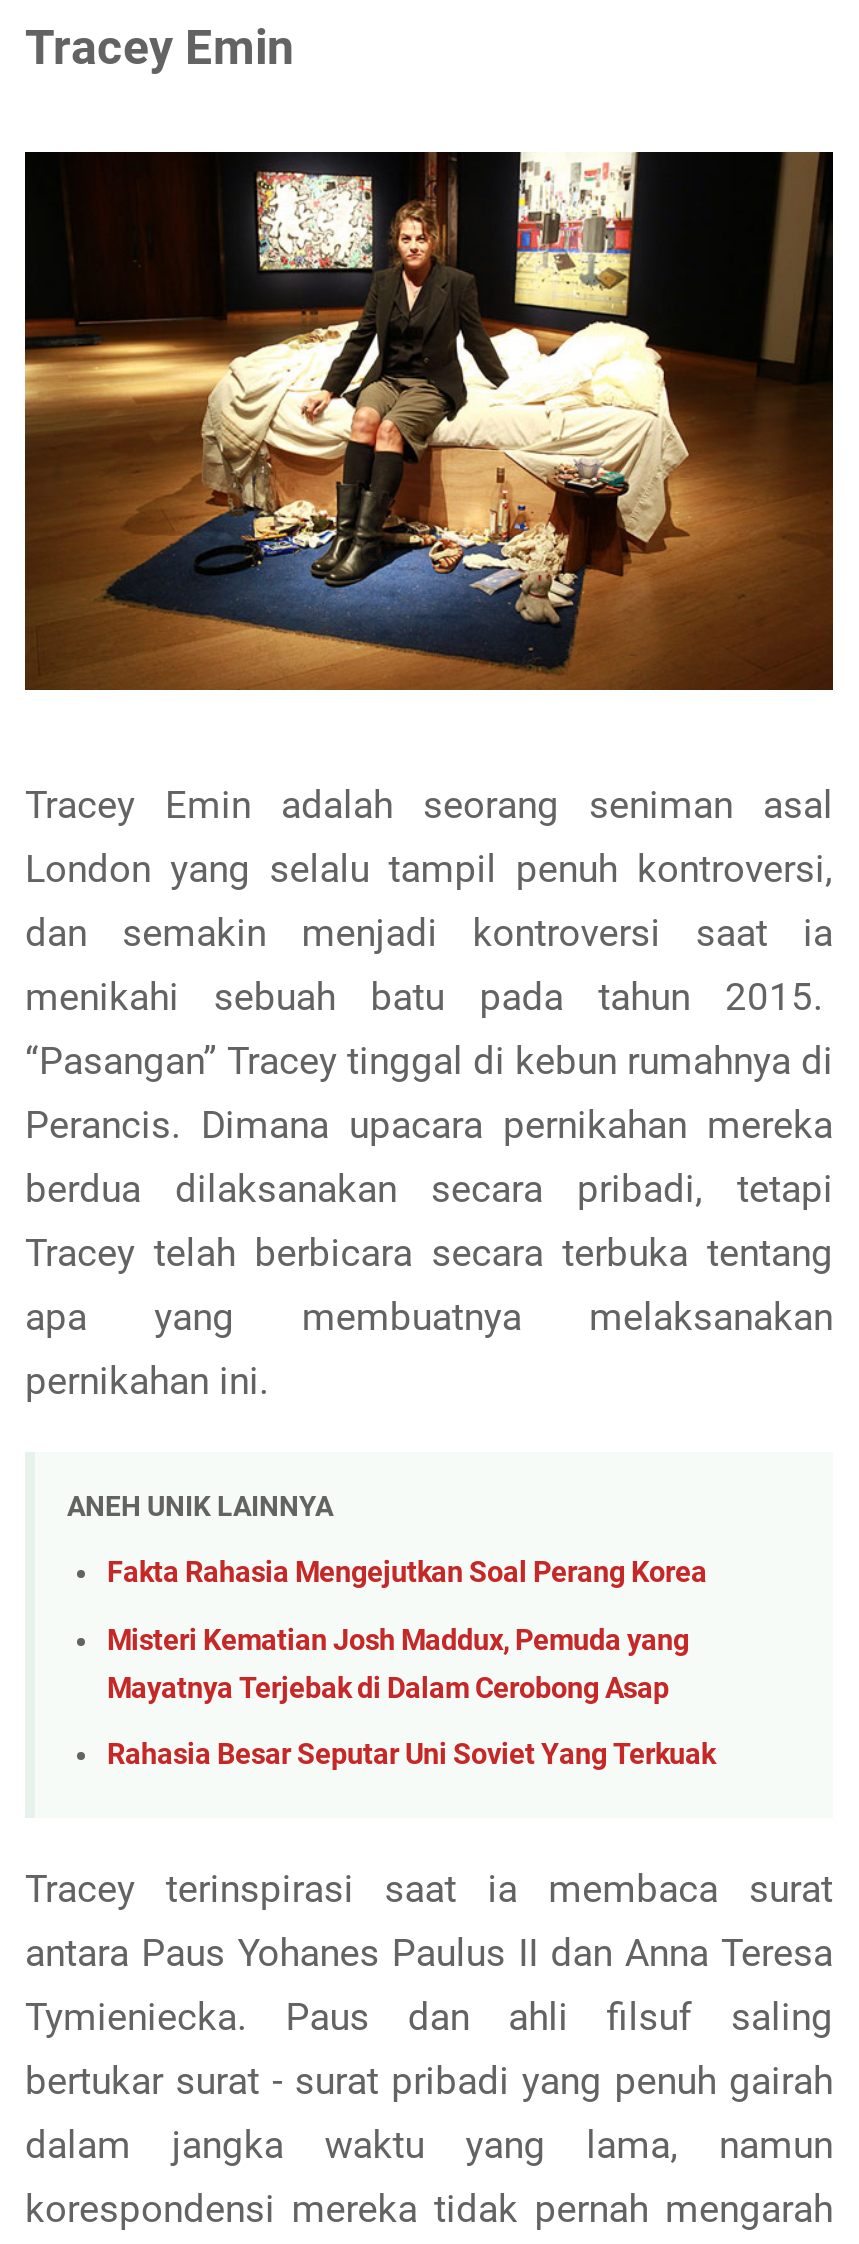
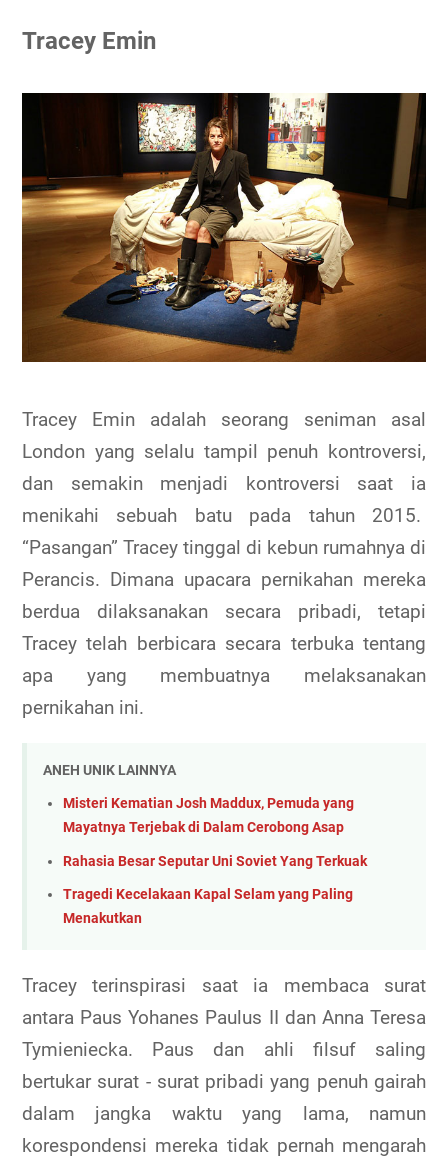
- Fakta Rahasia Mengejutkan Soal Perang Korea

moved up: Misteri Kematian Josh Maddux, Pemuda yang | Mayatnya Terjebak di Dalam Cerobong Asap | Rahasia Besar Seputar Uni Soviet Yang Terkuak

+ Tragedi Kecelakaan Kapal Selam yang Paling
+ Menakutkan
